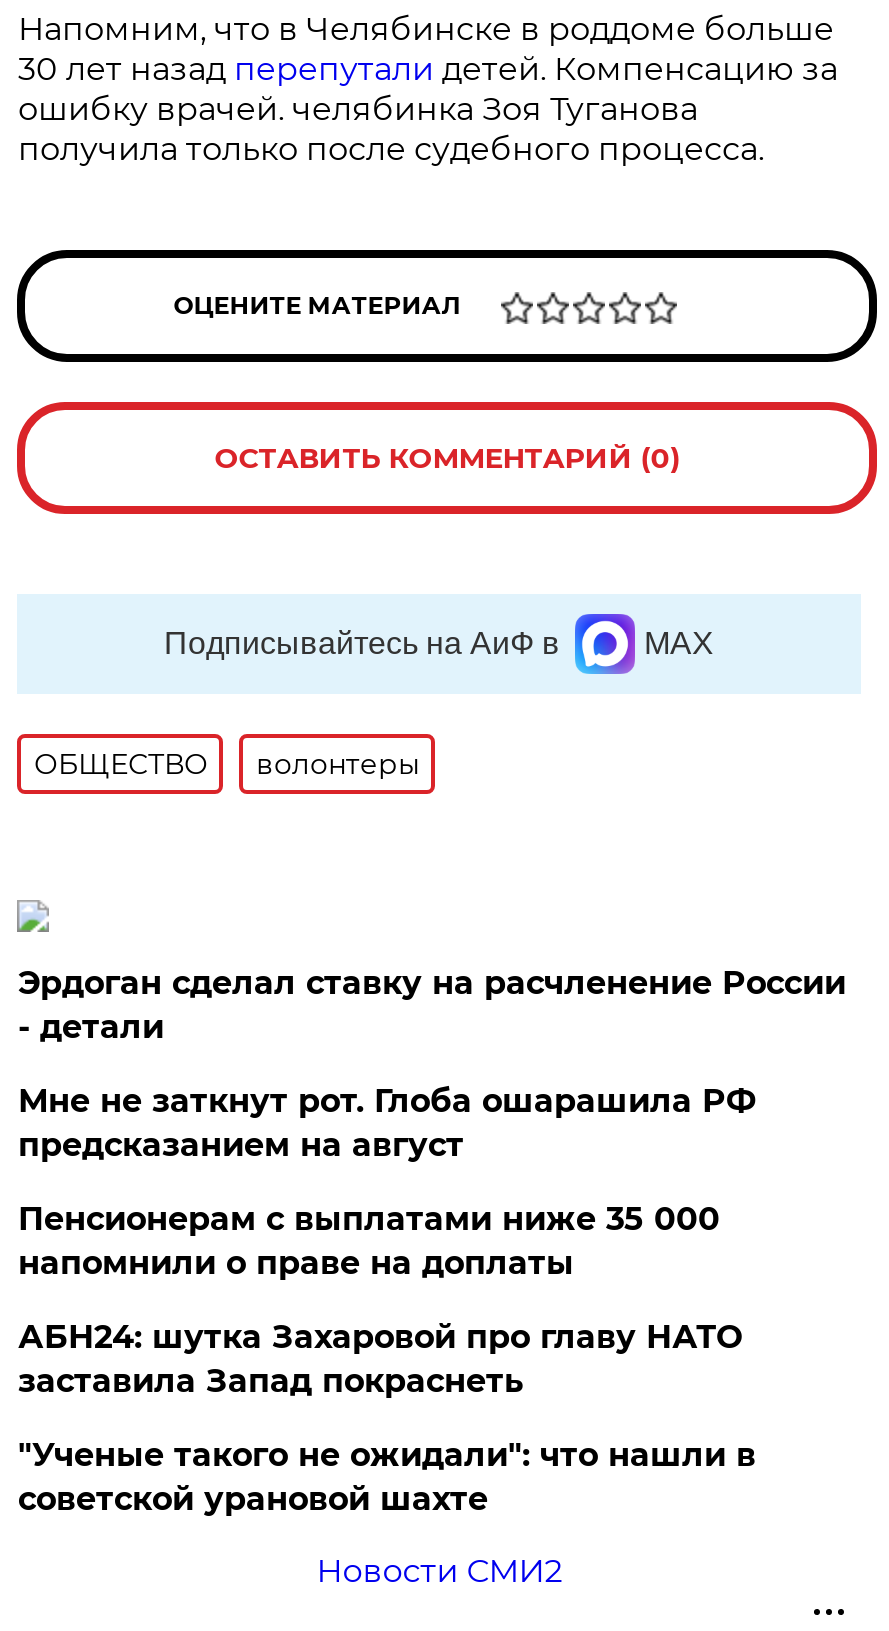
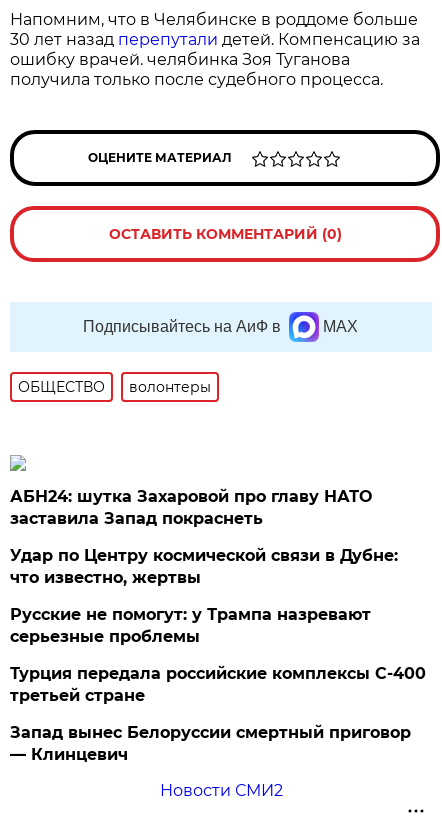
- Эрдоган сделал ставку на расчленение России
- - детали
- Мне не заткнут рот. Глоба ошарашила РФ
- предсказанием на август
- Пенсионерам с выплатами ниже 35 000
- напомнили о праве на доплаты

moved up: АБН24: шутка Захаровой про главу НАТО | заставила Запад покраснеть

- "Ученые такого не ожидали": что нашли в
- советской урановой шахте
+ Удар по Центру космической связи в Дубне:
+ что известно, жертвы
+ Русские не помогут: у Трампа назревают
+ серьезные проблемы
+ Турция передала российские комплексы С-400
+ третьей стране
+ Запад вынес Белоруссии смертный приговор
+ — Клинцевич
